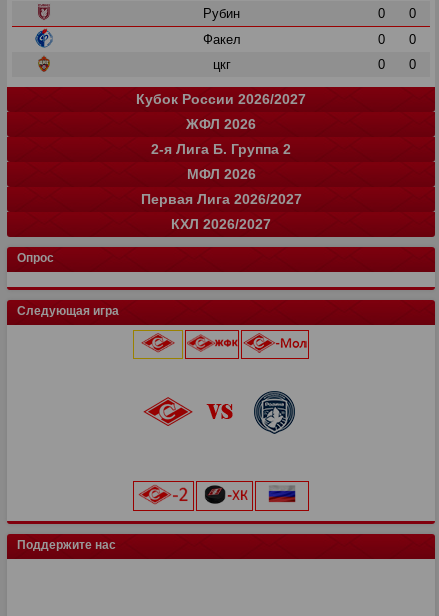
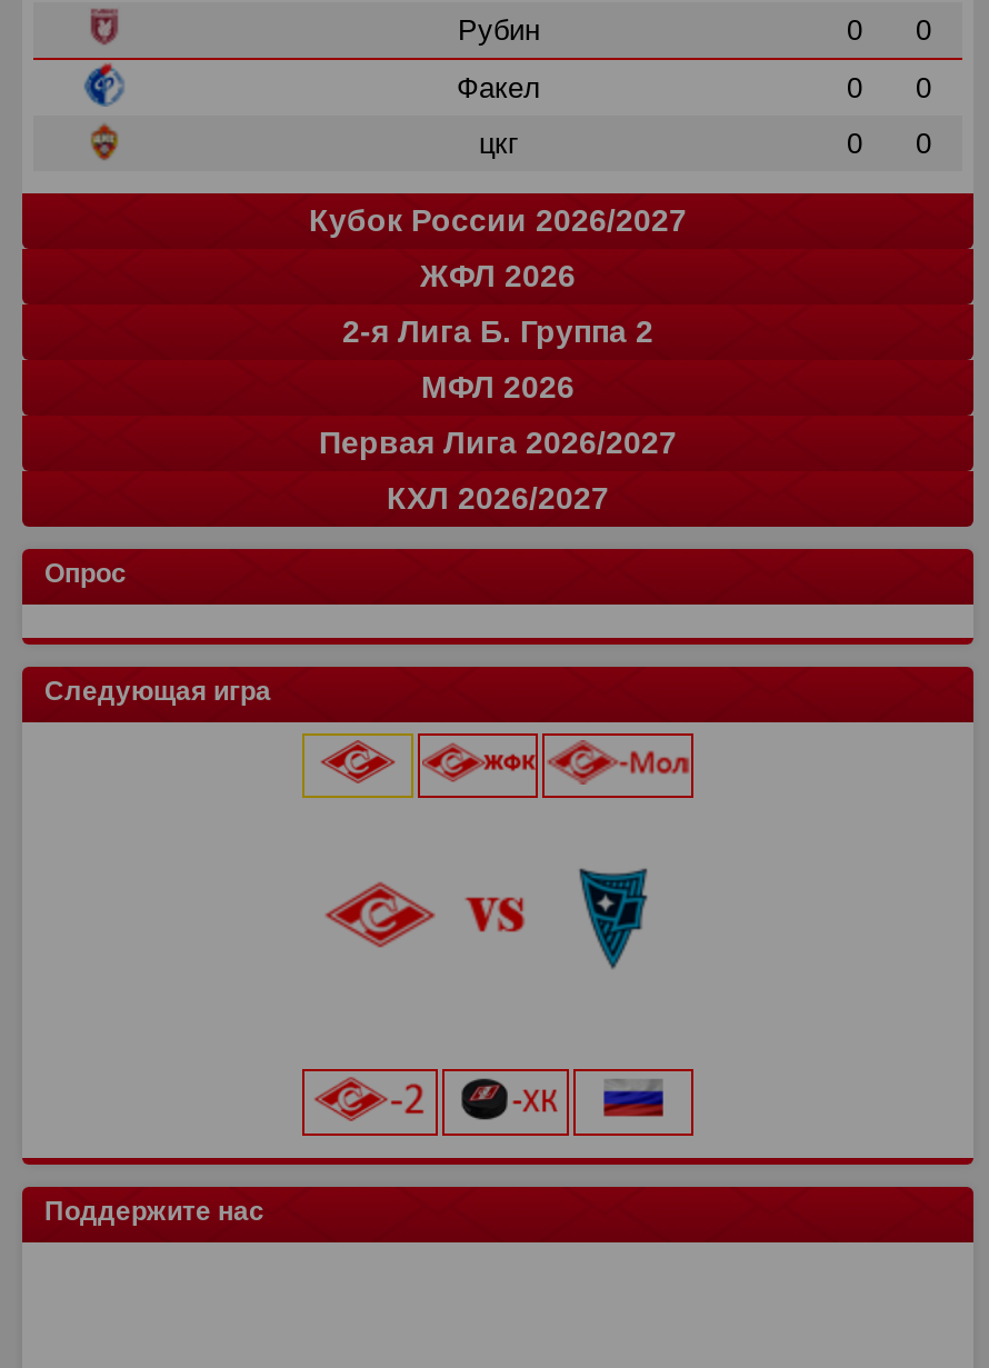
- [image]
+ [image]
